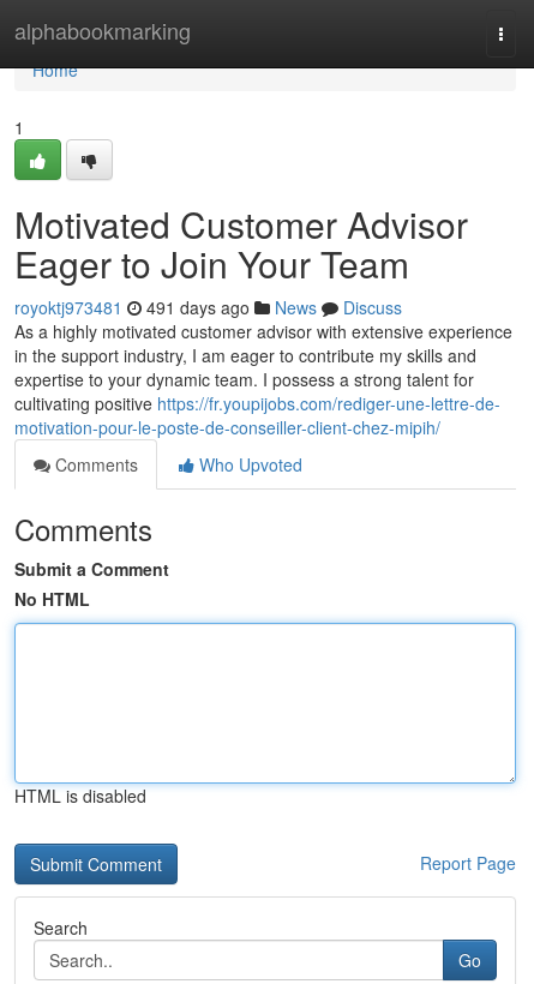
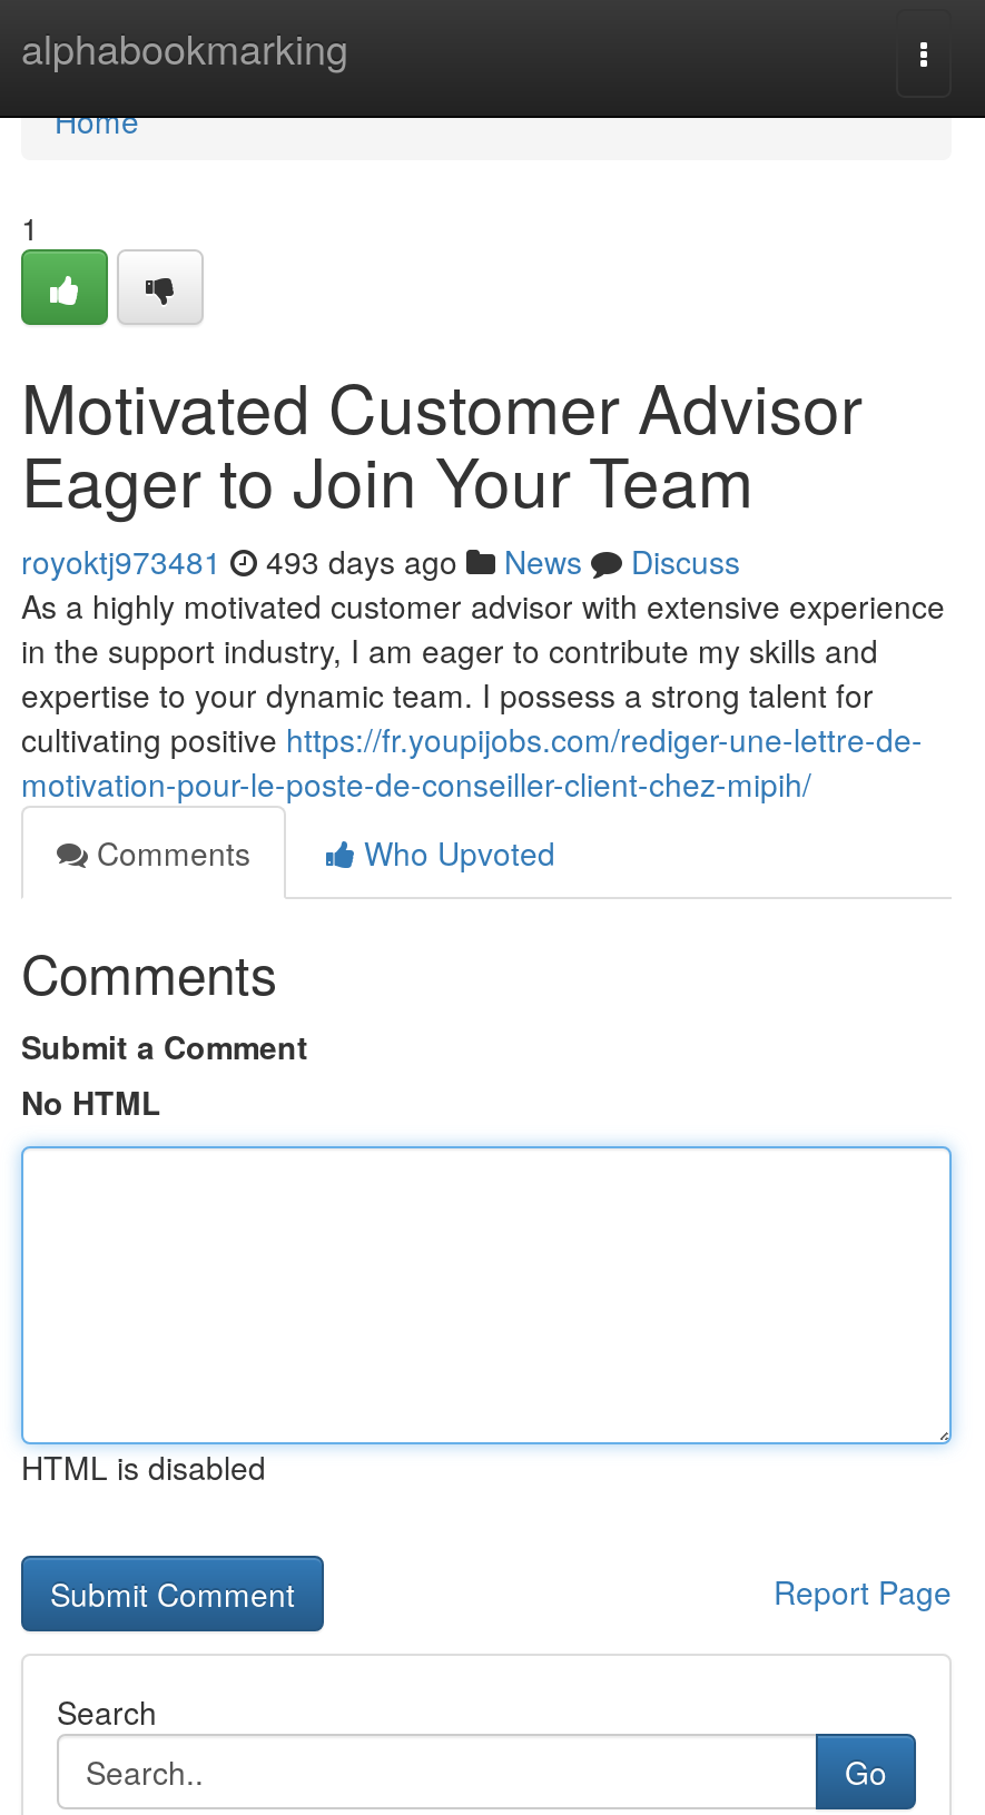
- royoktj973481 491 days ago News Discuss
+ royoktj973481 493 days ago News Discuss
